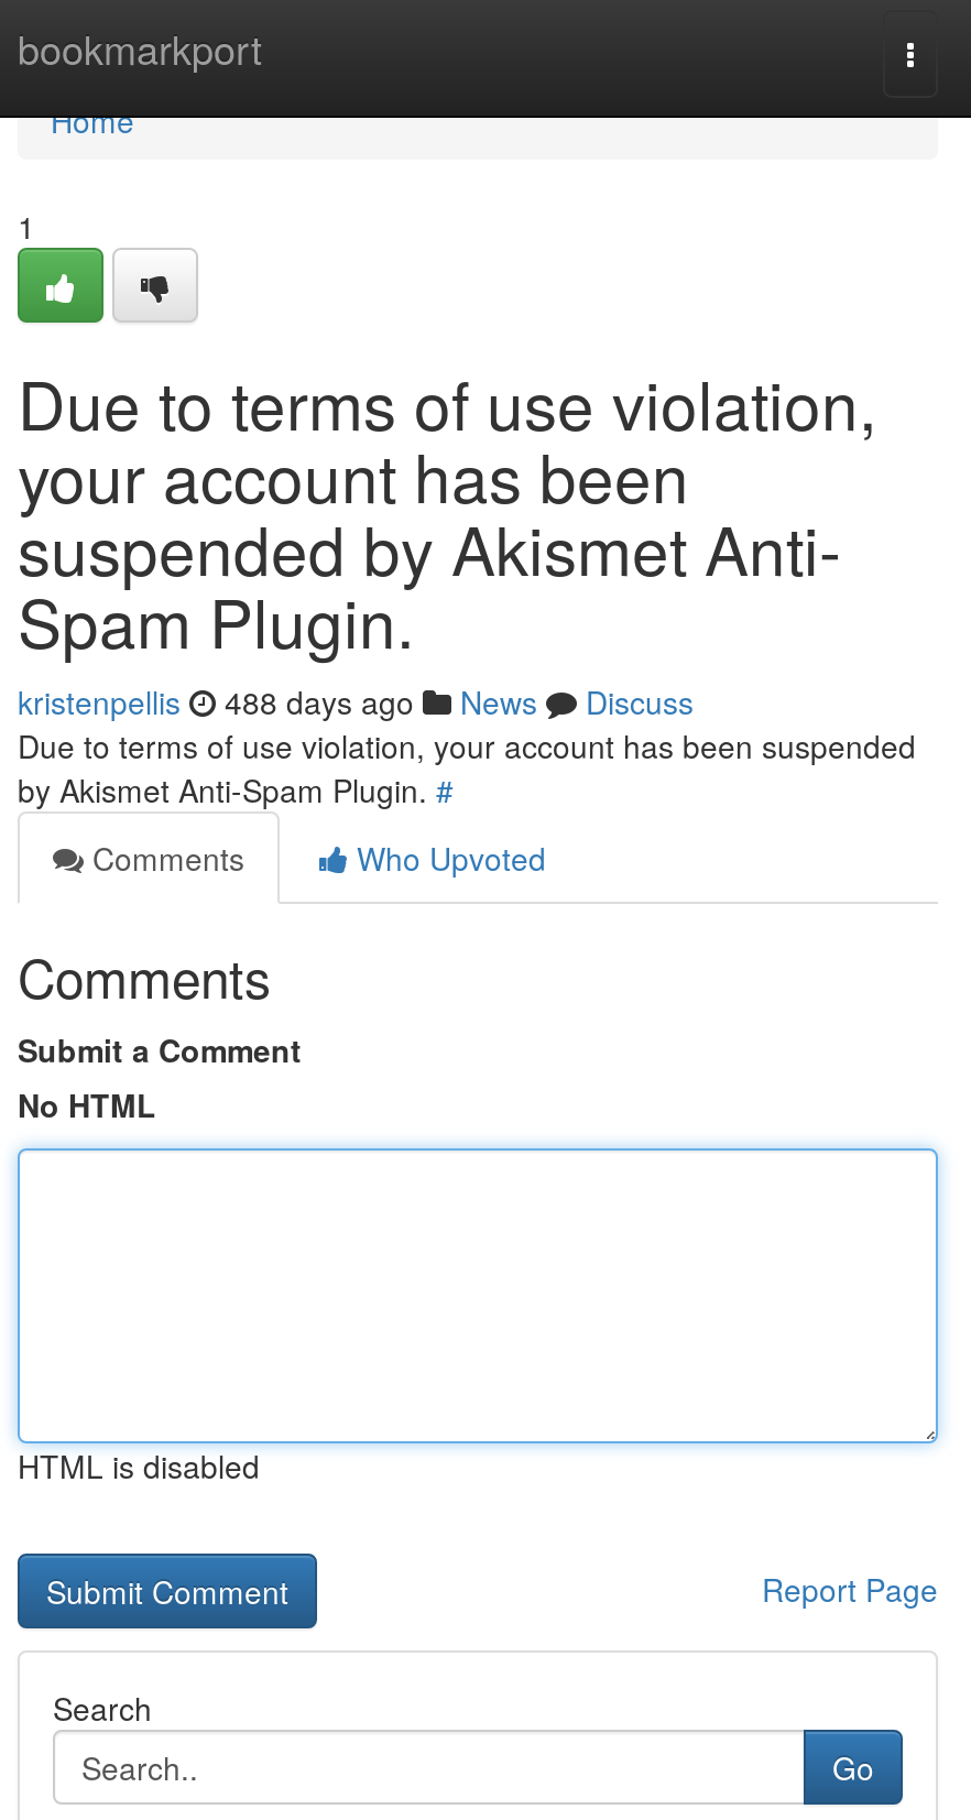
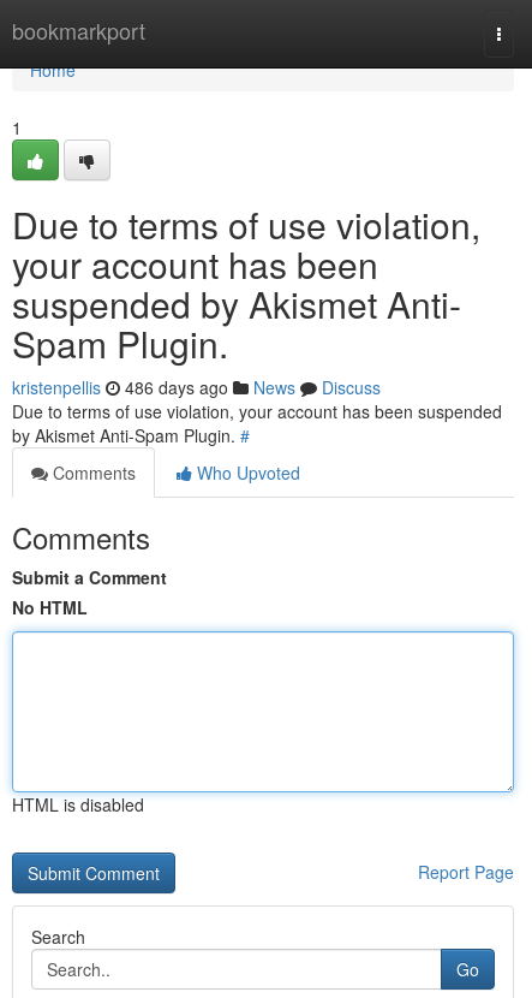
- kristenpellis 488 days ago News Discuss
+ kristenpellis 486 days ago News Discuss
